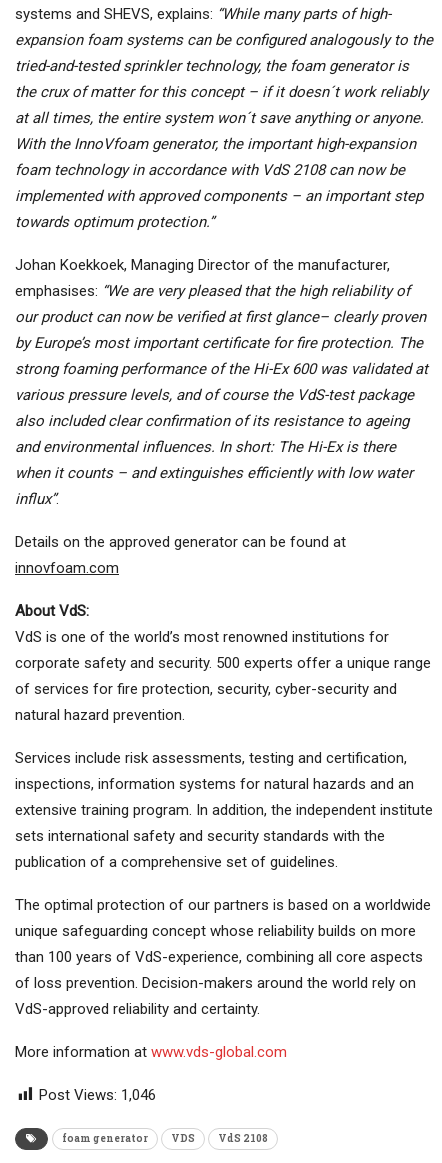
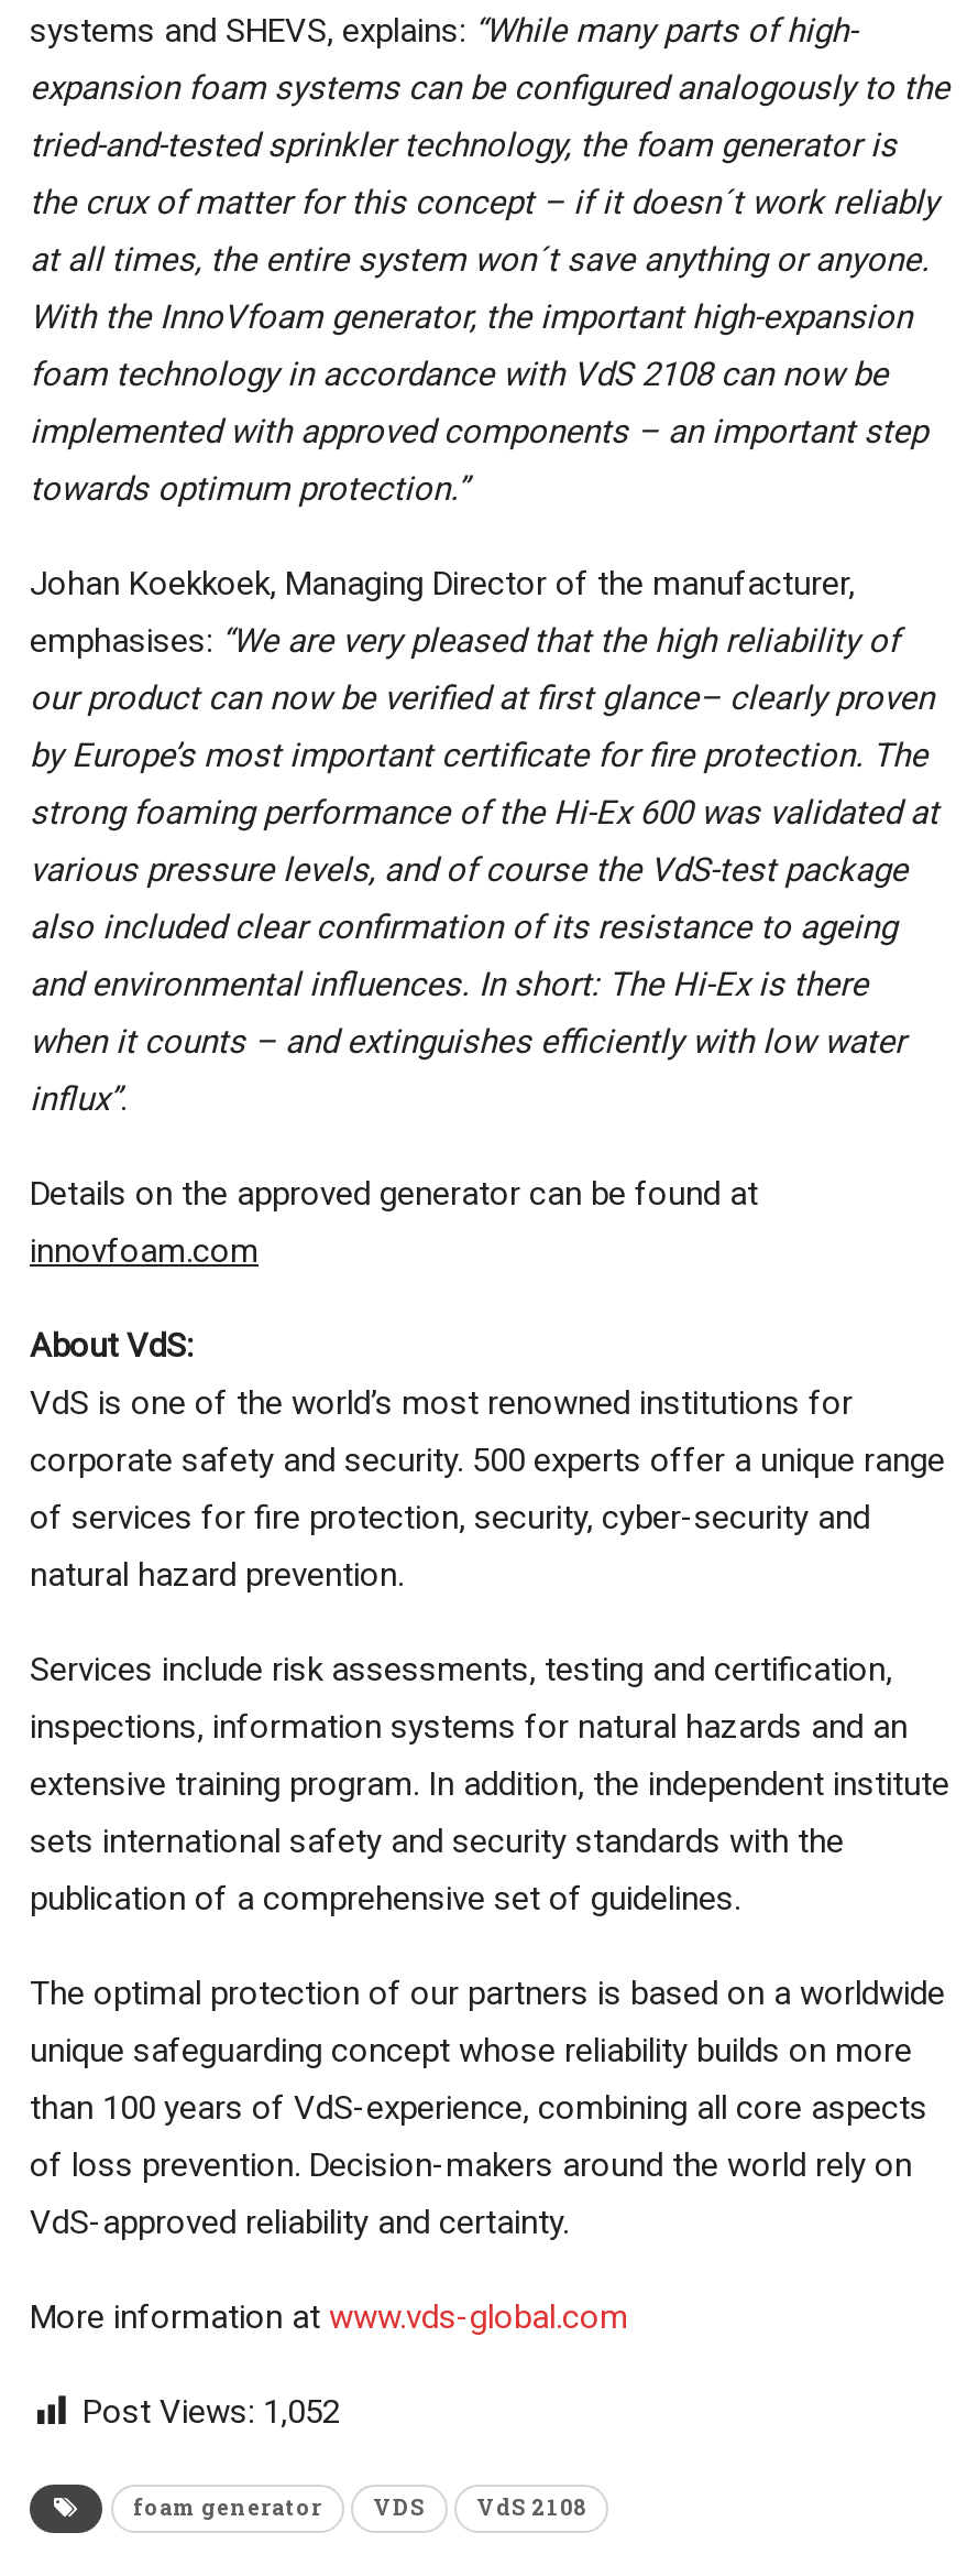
- Post Views: 1,046
+ Post Views: 1,052
